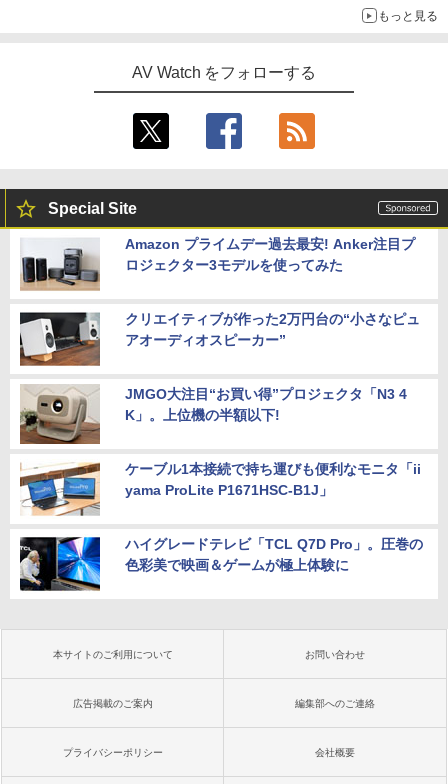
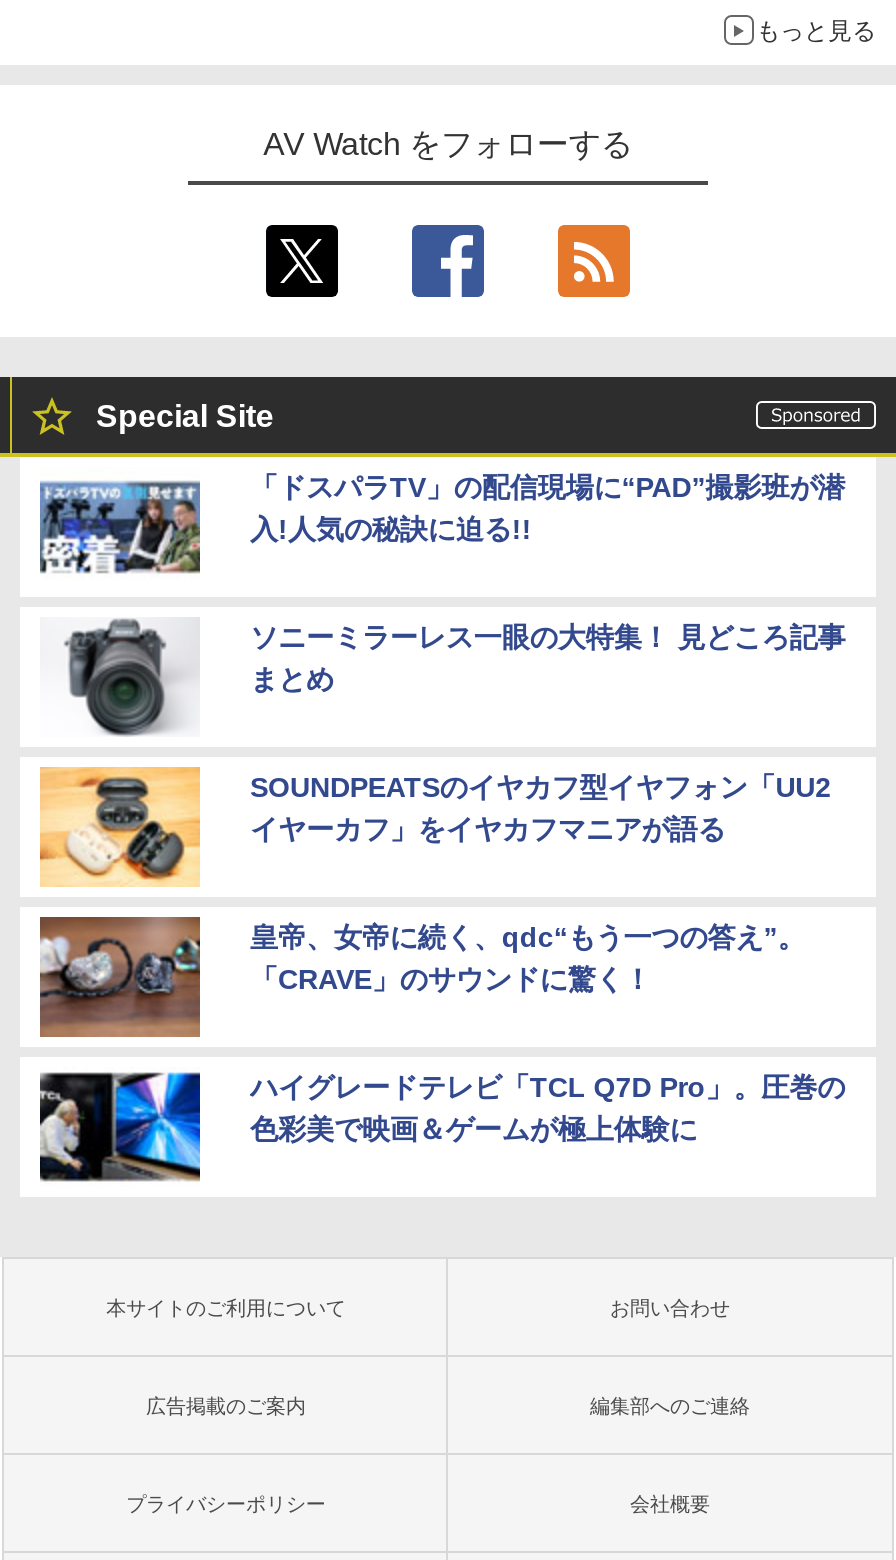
- [image]
- Amazon プライムデー過去最安! Anker注目プ
- ロジェクター3モデルを使ってみた
+ [image]
+ 「ドスパラTV」の配信現場に“PAD”撮影班が潜
+ 入!人気の秘訣に迫る!!

- [image]
- クリエイティブが作った2万円台の“小さなピュ
- アオーディオスピーカー”
+ [image]
+ ソニーミラーレス一眼の大特集！ 見どころ記事
+ まとめ

- [image]
- JMGO大注目“お買い得”プロジェクタ「N3 4
- K」。上位機の半額以下!
+ [image]
+ SOUNDPEATSのイヤカフ型イヤフォン「UU2
+ イヤーカフ」をイヤカフマニアが語る

- [image]
- ケーブル1本接続で持ち運びも便利なモニタ「ii
- yama ProLite P1671HSC-B1J」
+ [image]
+ 皇帝、女帝に続く、qdc“もう一つの答え”。
+ 「CRAVE」のサウンドに驚く！
